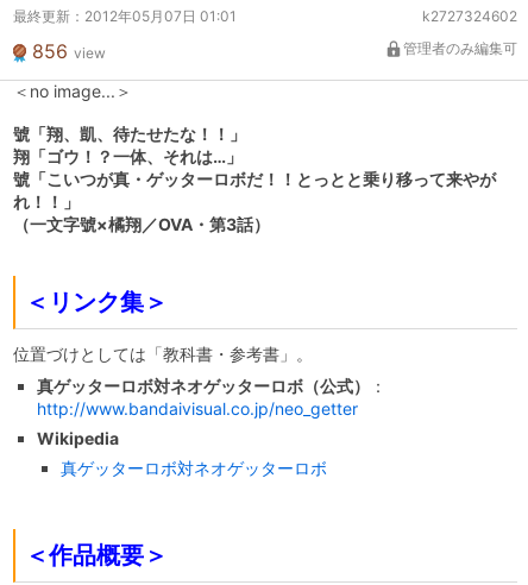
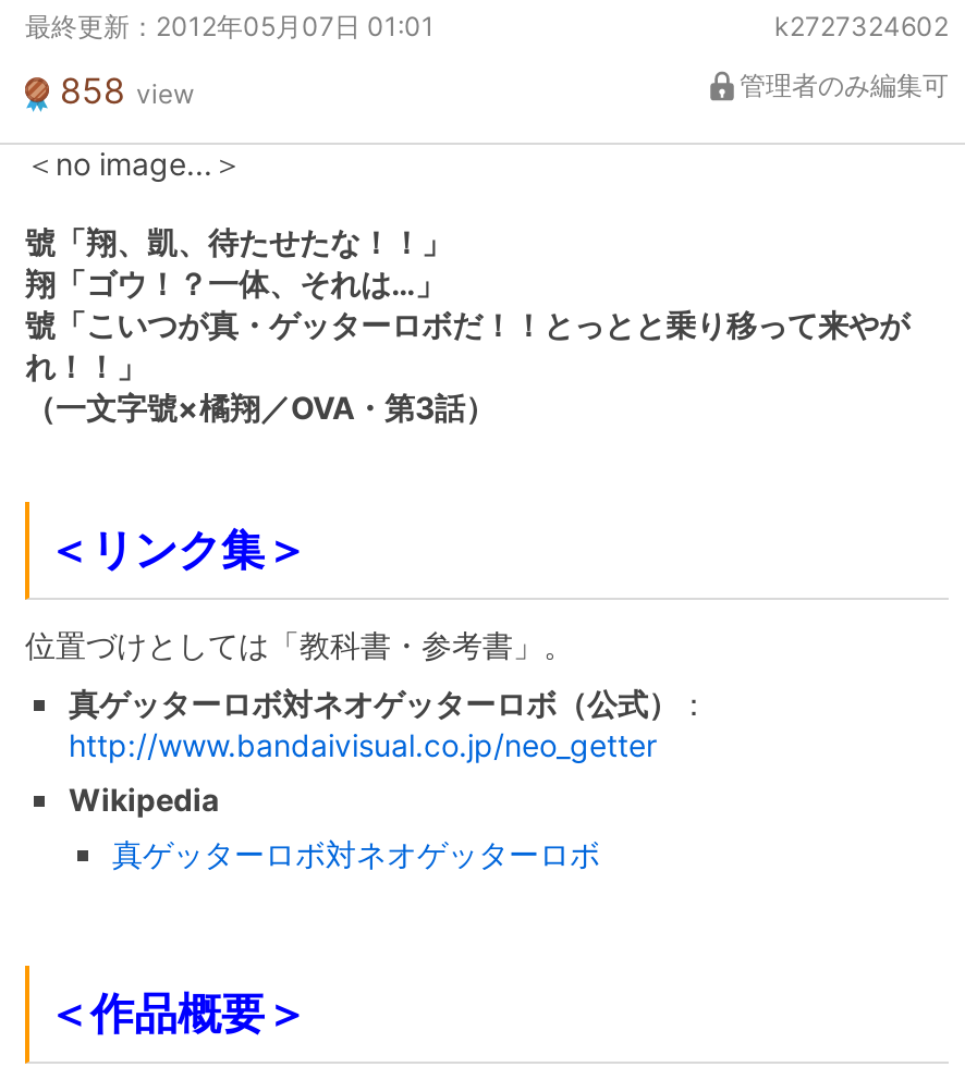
- 856 view
+ 858 view
